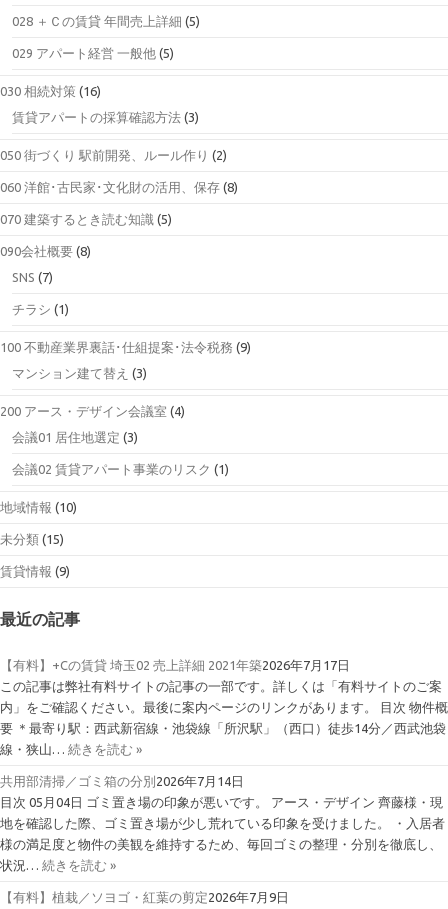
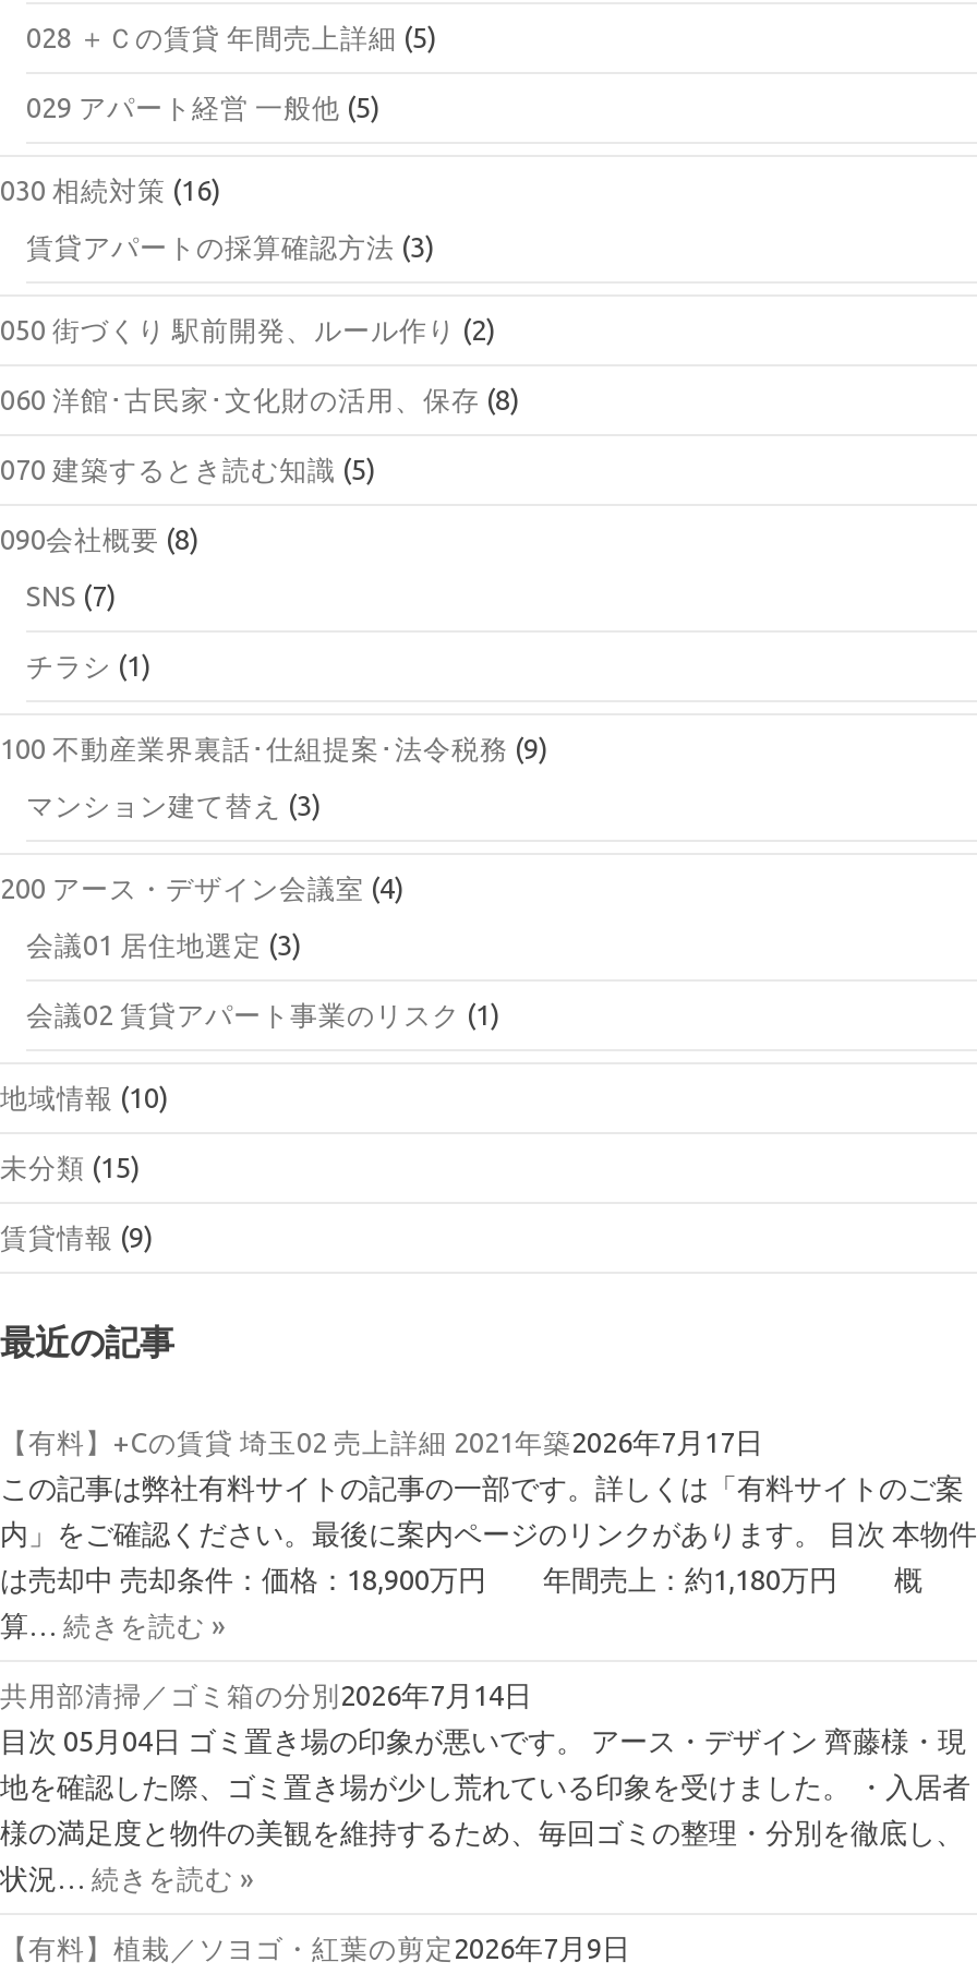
- 内」をご確認ください。最後に案内ページのリンクがあります。 目次 物件概
+ 内」をご確認ください。最後に案内ページのリンクがあります。 目次 本物件

- 要 ＊最寄り駅：西武新宿線・池袋線「所沢駅」（西口）徒歩14分／西武池袋
+ は売却中 売却条件：価格：18,900万円 年間売上：約1,180万円 概

- 線・狭山…続きを読む »
+ 算…続きを読む »
